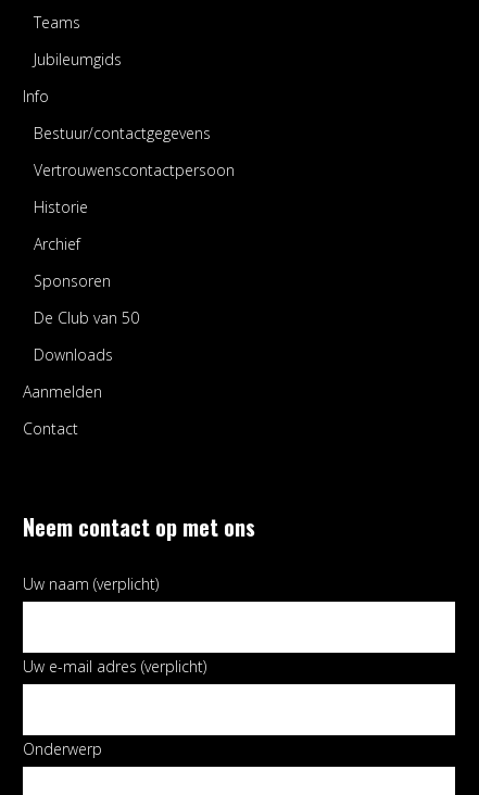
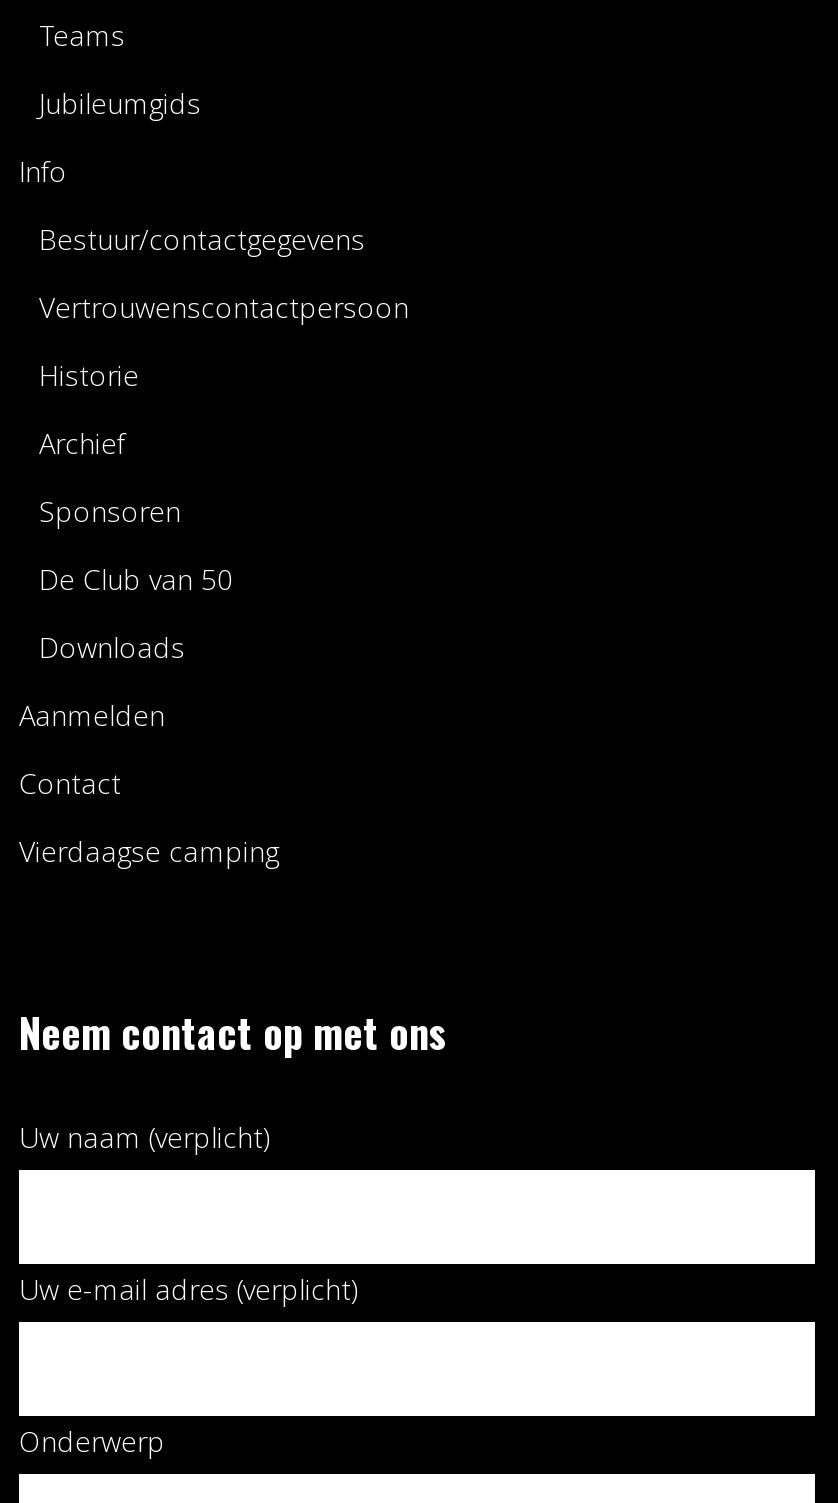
+ Vierdaagse camping
